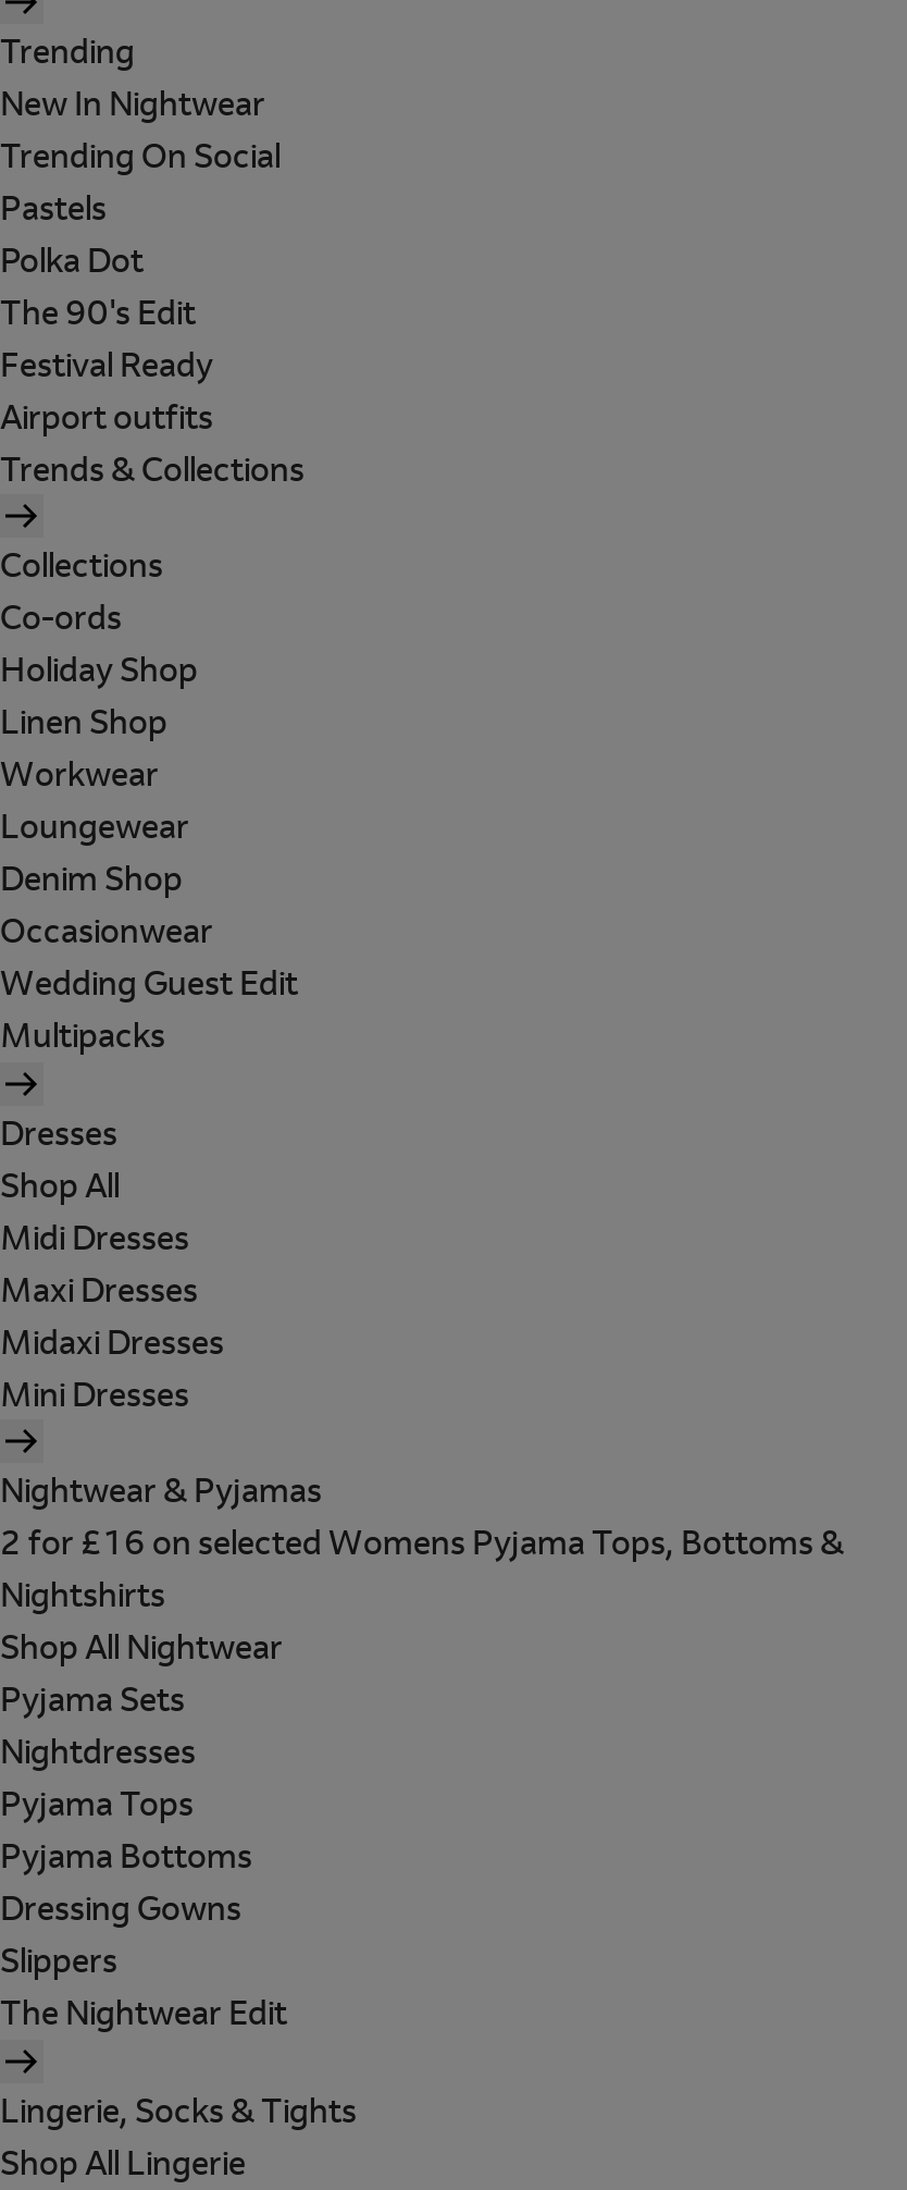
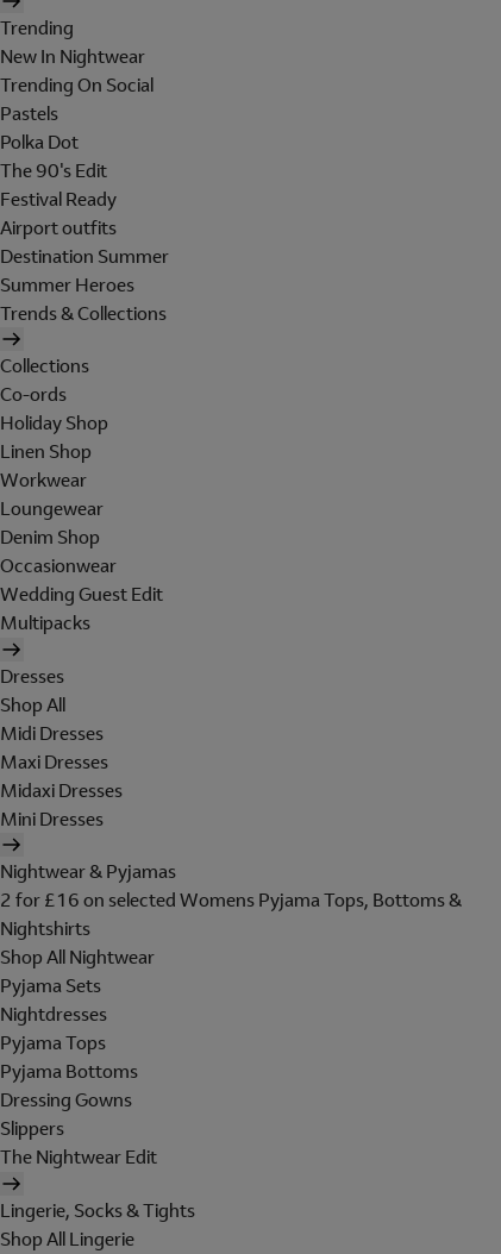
+ Destination Summer
+ Summer Heroes
